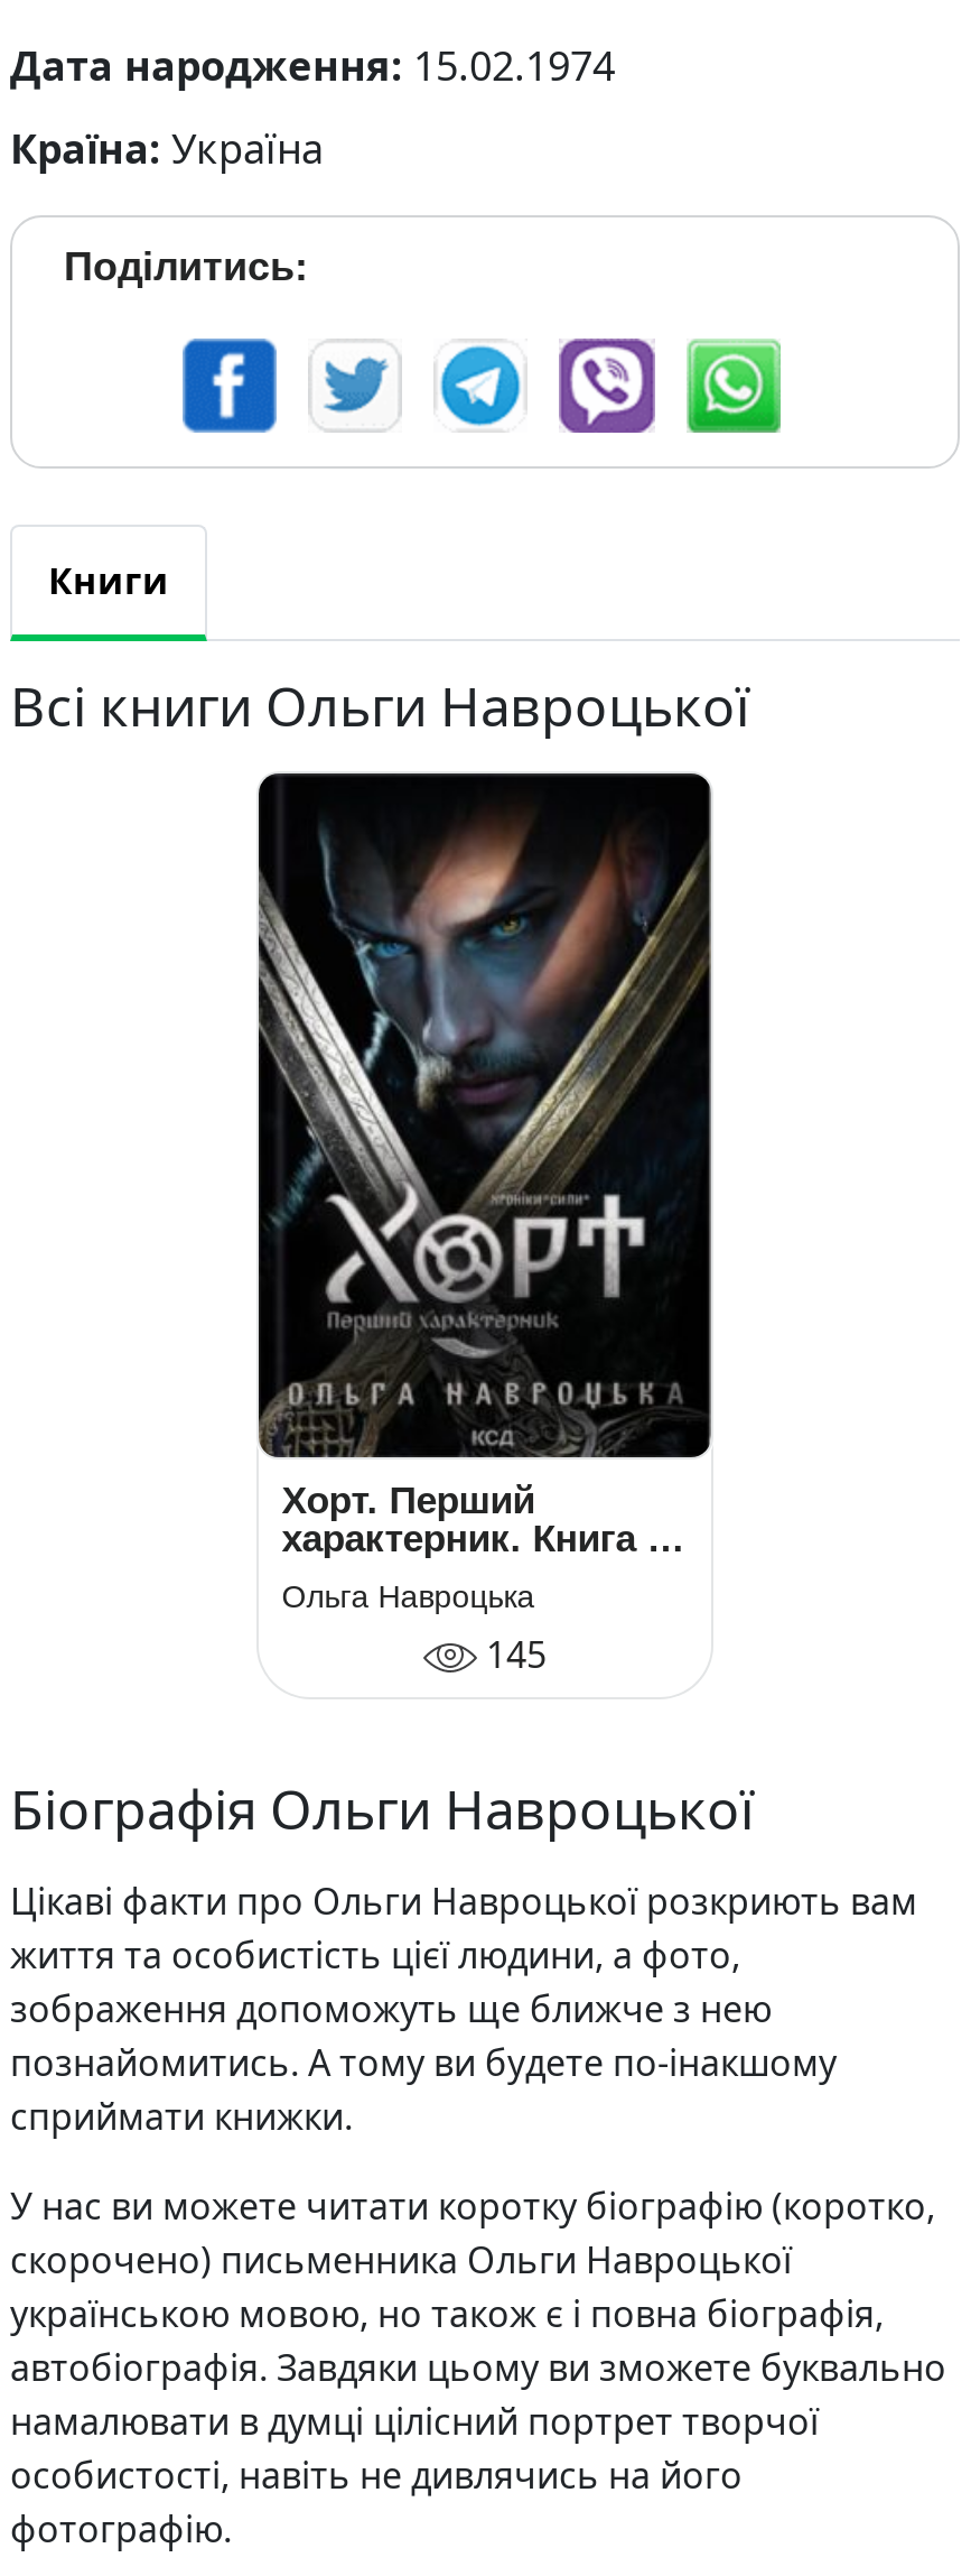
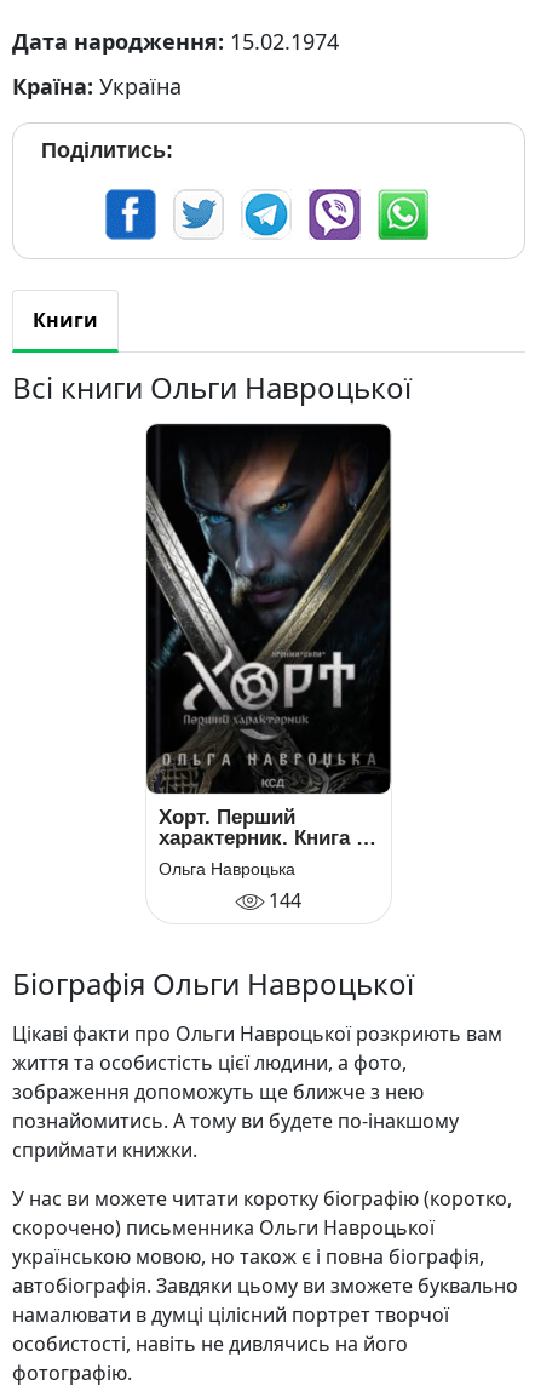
- 145
+ 144
